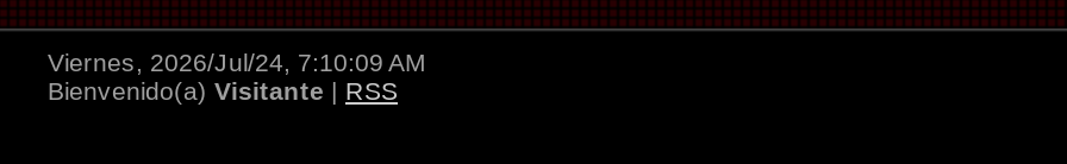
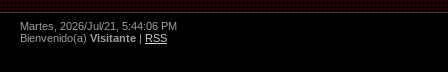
- Viernes, 2026/Jul/24, 7:10:09 AM
+ Martes, 2026/Jul/21, 5:44:06 PM
